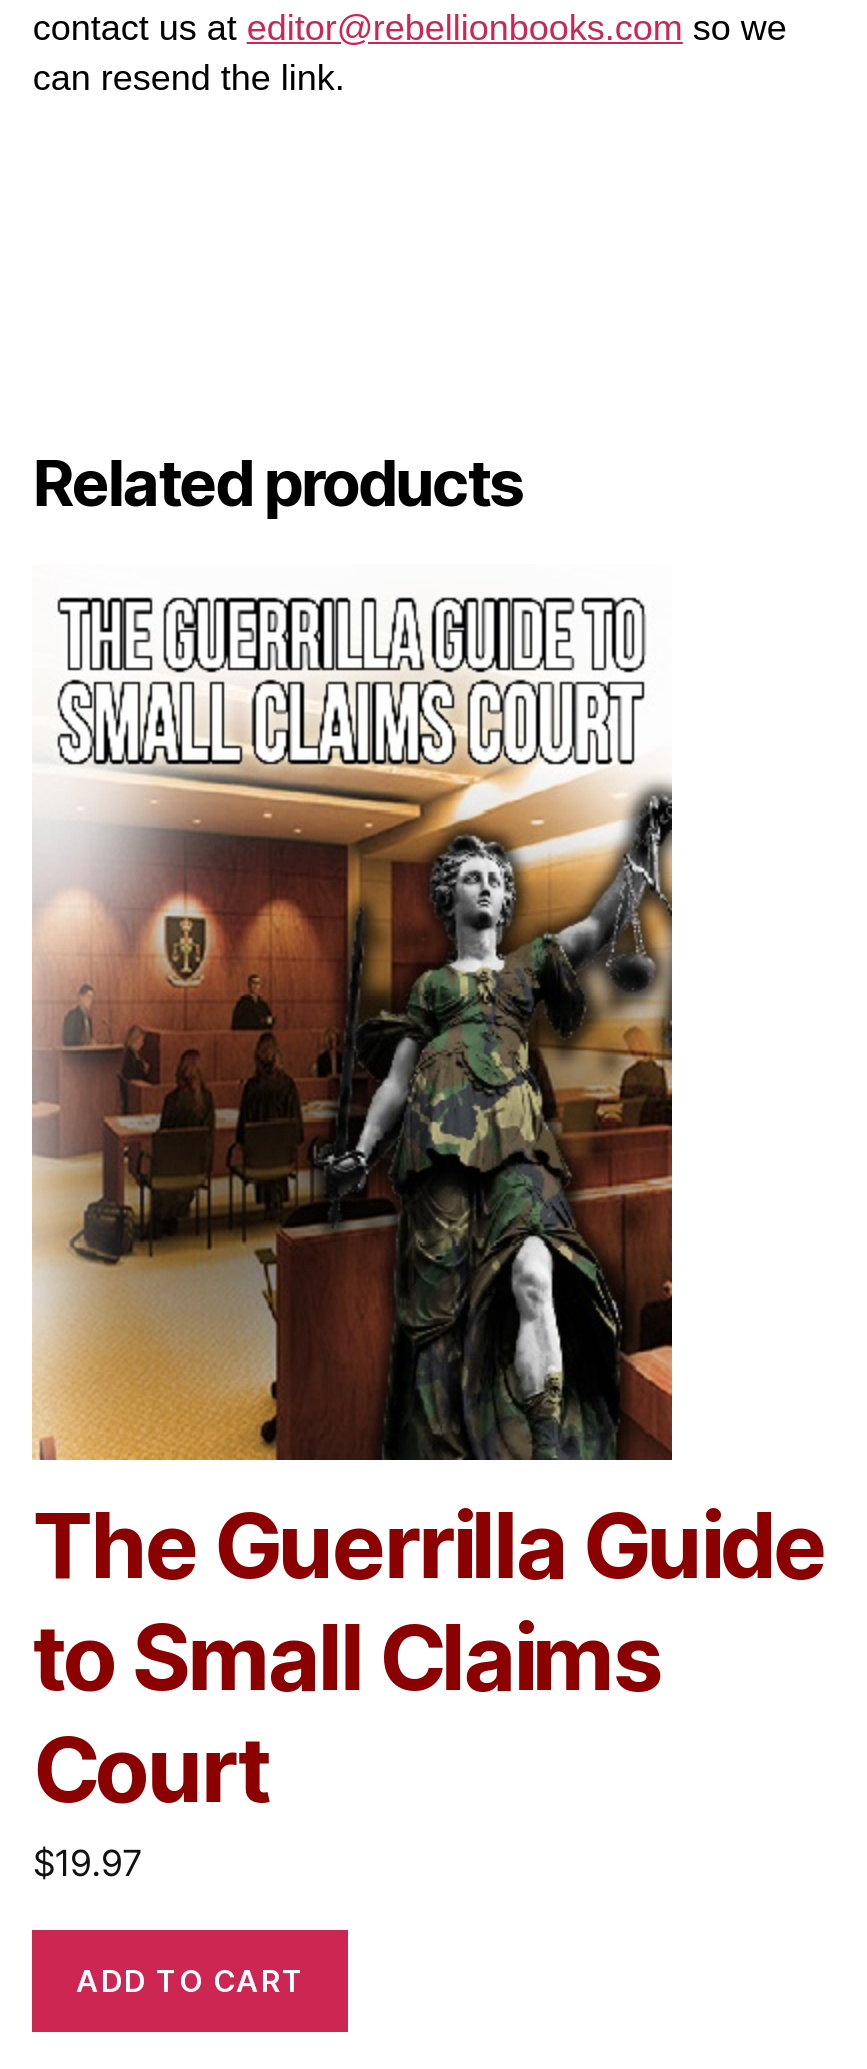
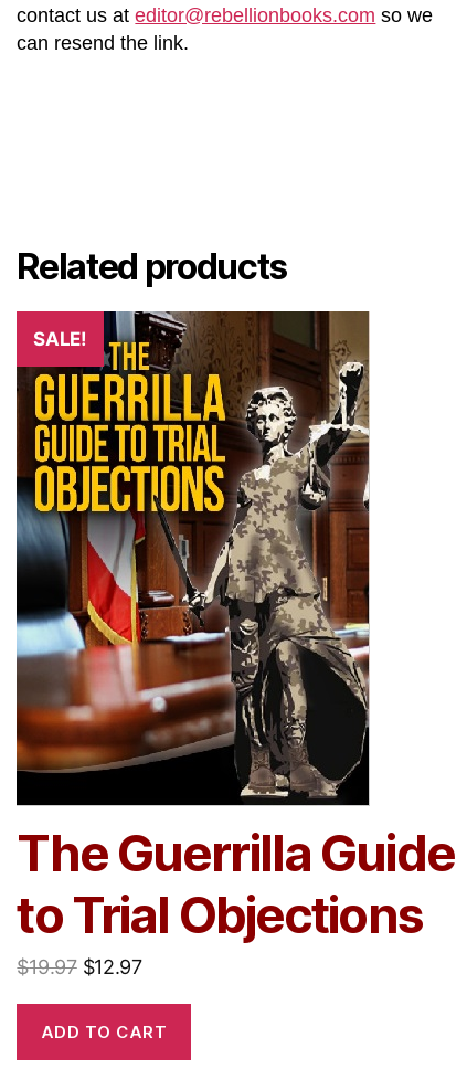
+ SALE!

- [image]
+ [image]

- to Small Claims
- Court
- $19.97
+ to Trial Objections
+ $19.97 $12.97
